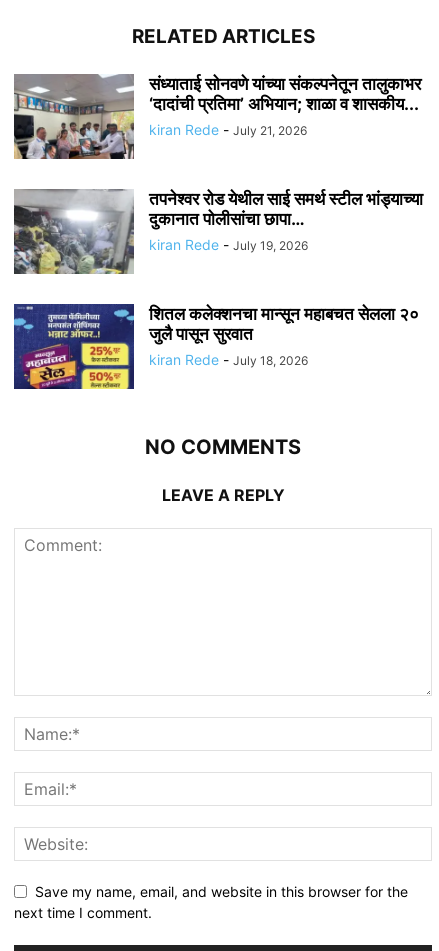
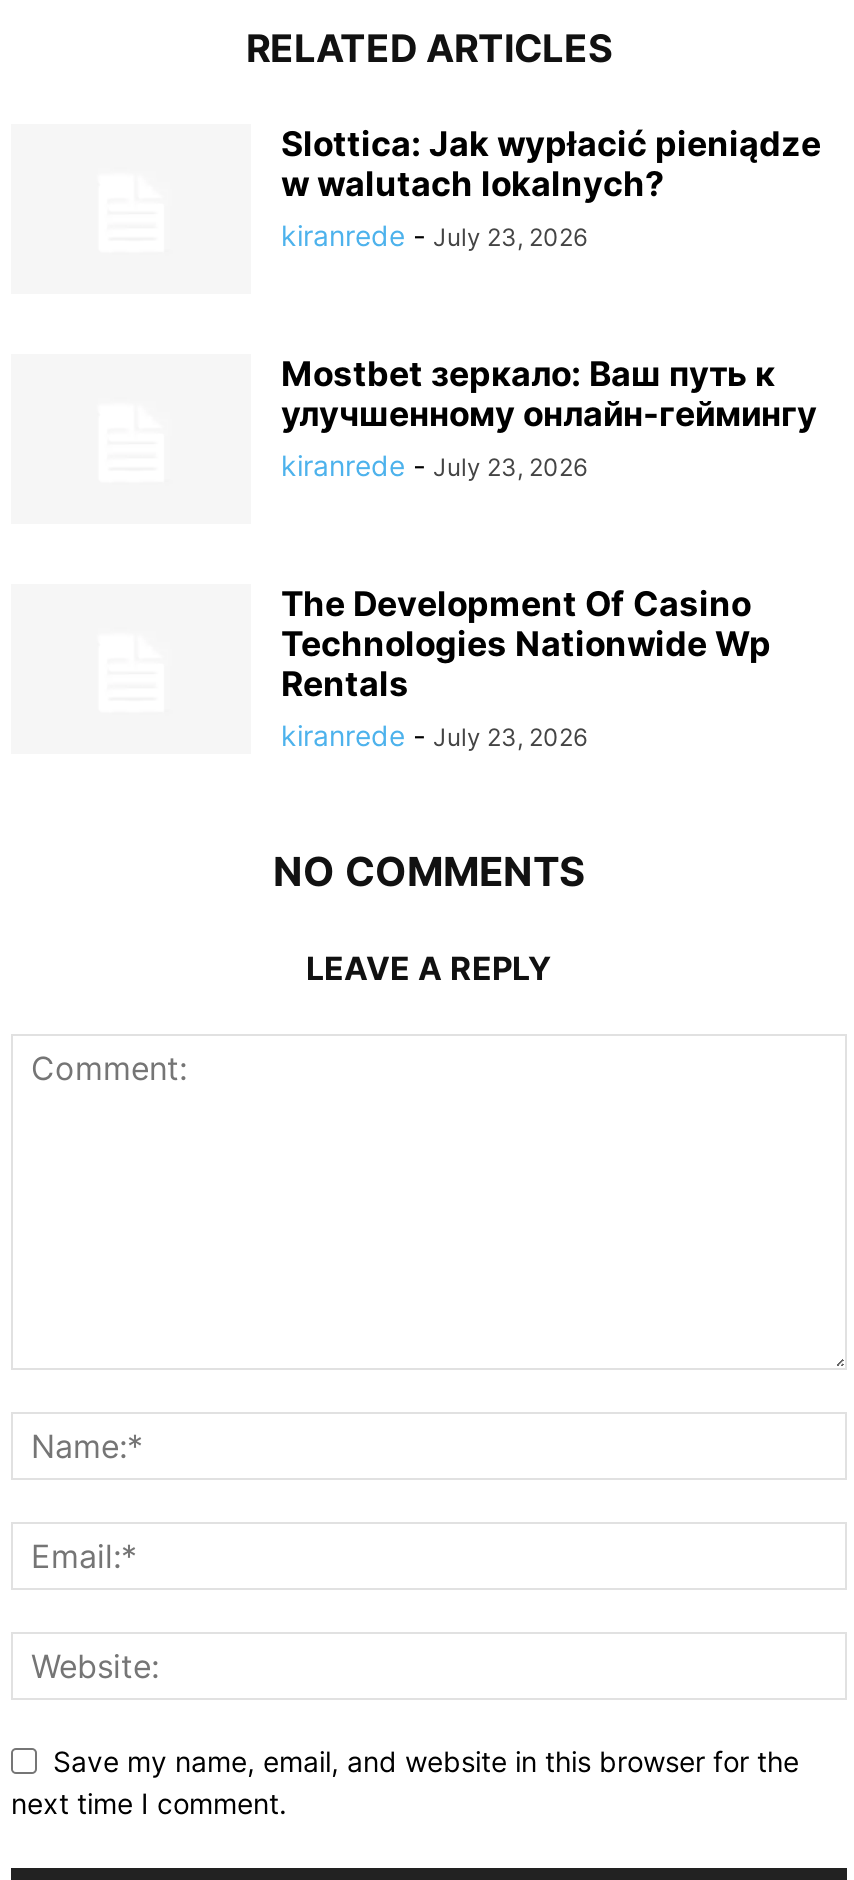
- [image]

- संध्याताई सोनवणे यांच्या संकल्पनेतून तालुकाभर
- ‘दादांची प्रतिमा’ अभियान; शाळा व शासकीय...
- kiran Rede - July 21, 2026
+ Slottica: Jak wypłacić pieniądze
+ w walutach lokalnych?
+ kiranrede - July 23, 2026

- [image]

- तपनेश्वर रोड येथील साई समर्थ स्टील भांड्याच्या
- दुकानात पोलीसांचा छापा…
- kiran Rede - July 19, 2026
+ Mostbet зеркало: Ваш путь к
+ улучшенному онлайн-геймингу
+ kiranrede - July 23, 2026

- [image]

- शितल कलेक्शनचा मान्सून महाबचत सेलला २०
- जुलै पासून सुरवात
- kiran Rede - July 18, 2026
+ The Development Of Casino
+ Technologies Nationwide Wp
+ Rentals
+ kiranrede - July 23, 2026
